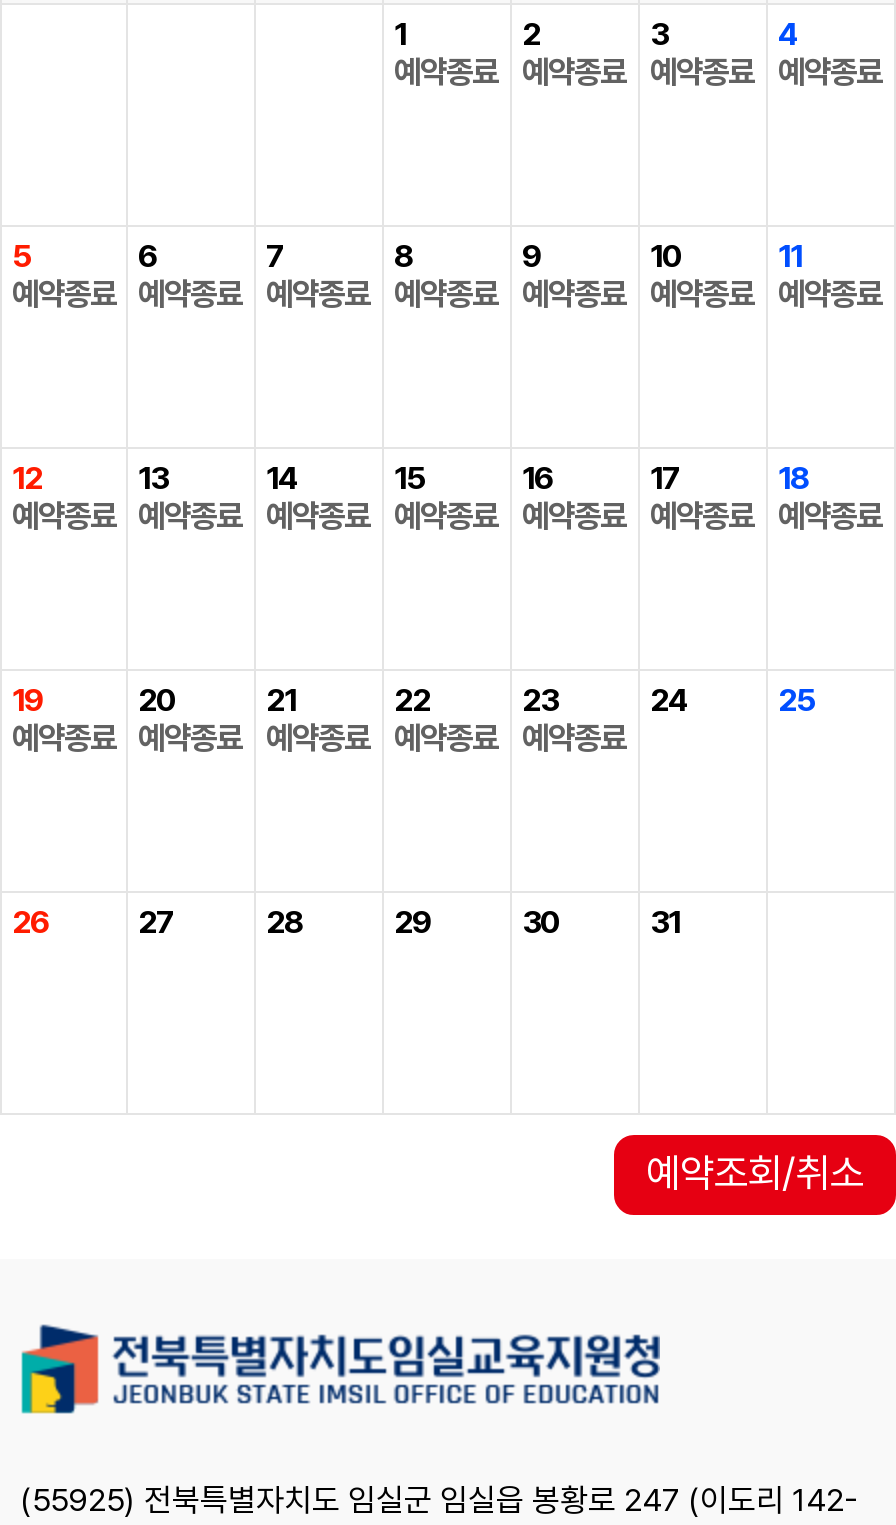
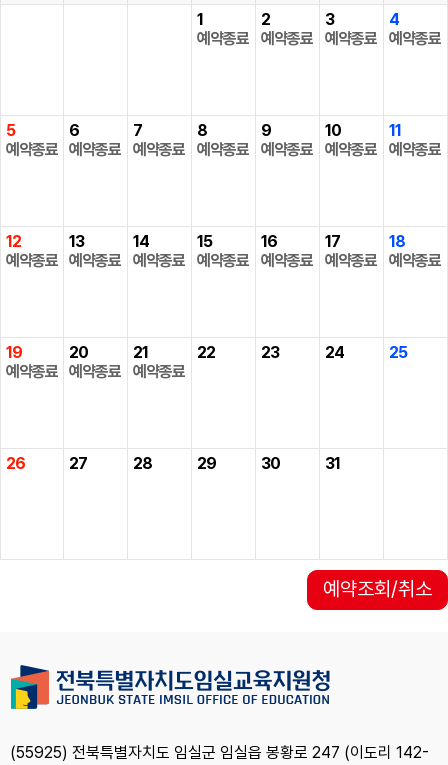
- 예약종료

- 예약종료
